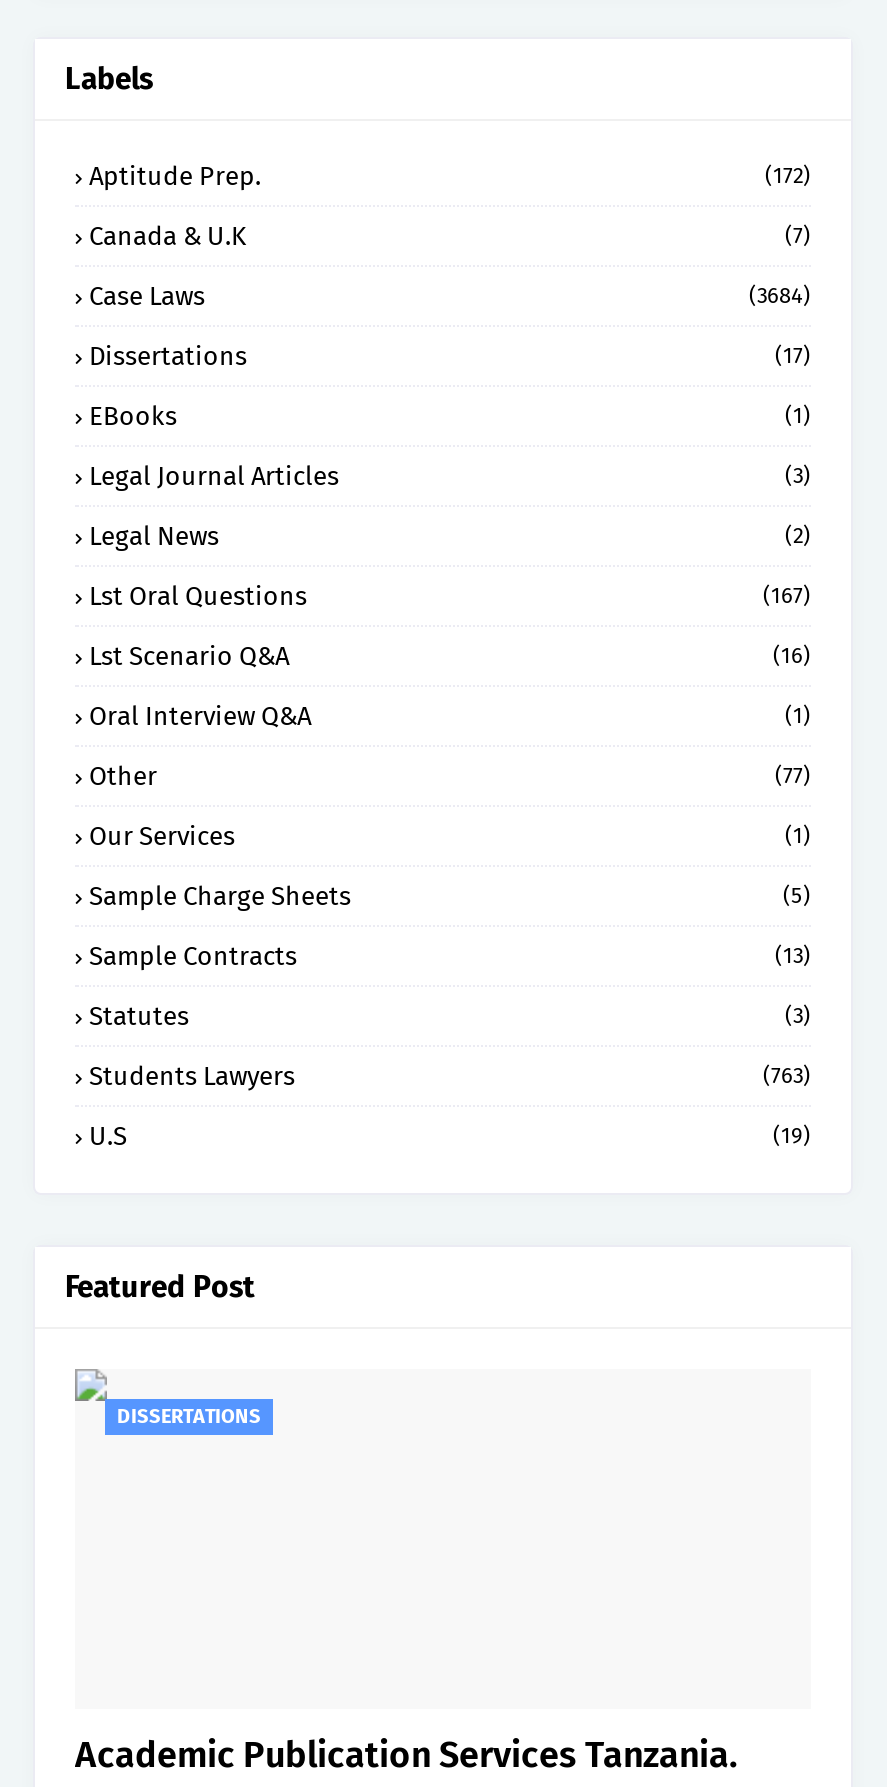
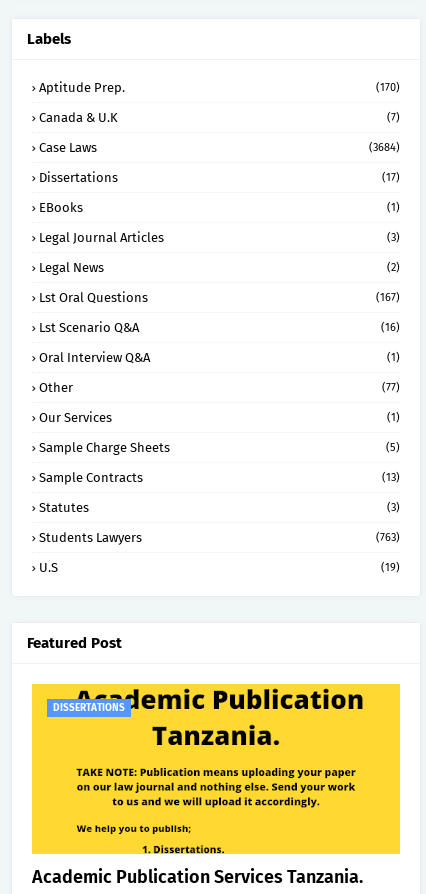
- (172)
+ (170)

+ [image]
